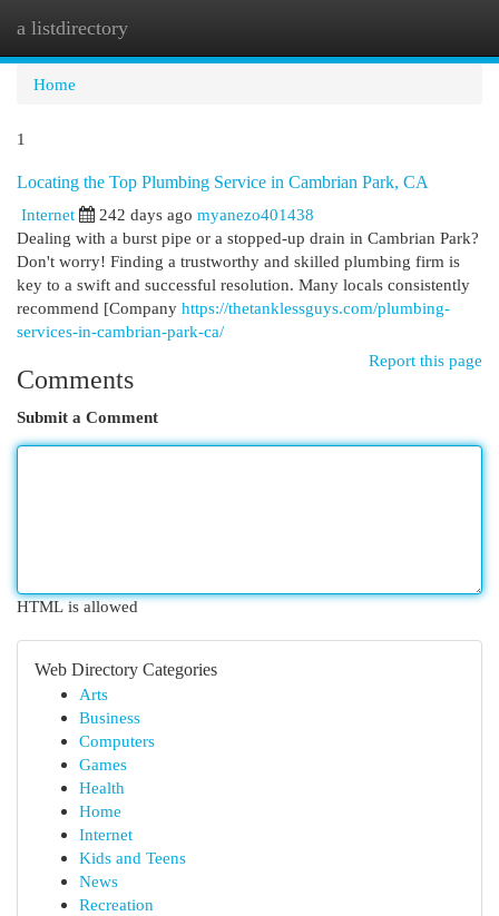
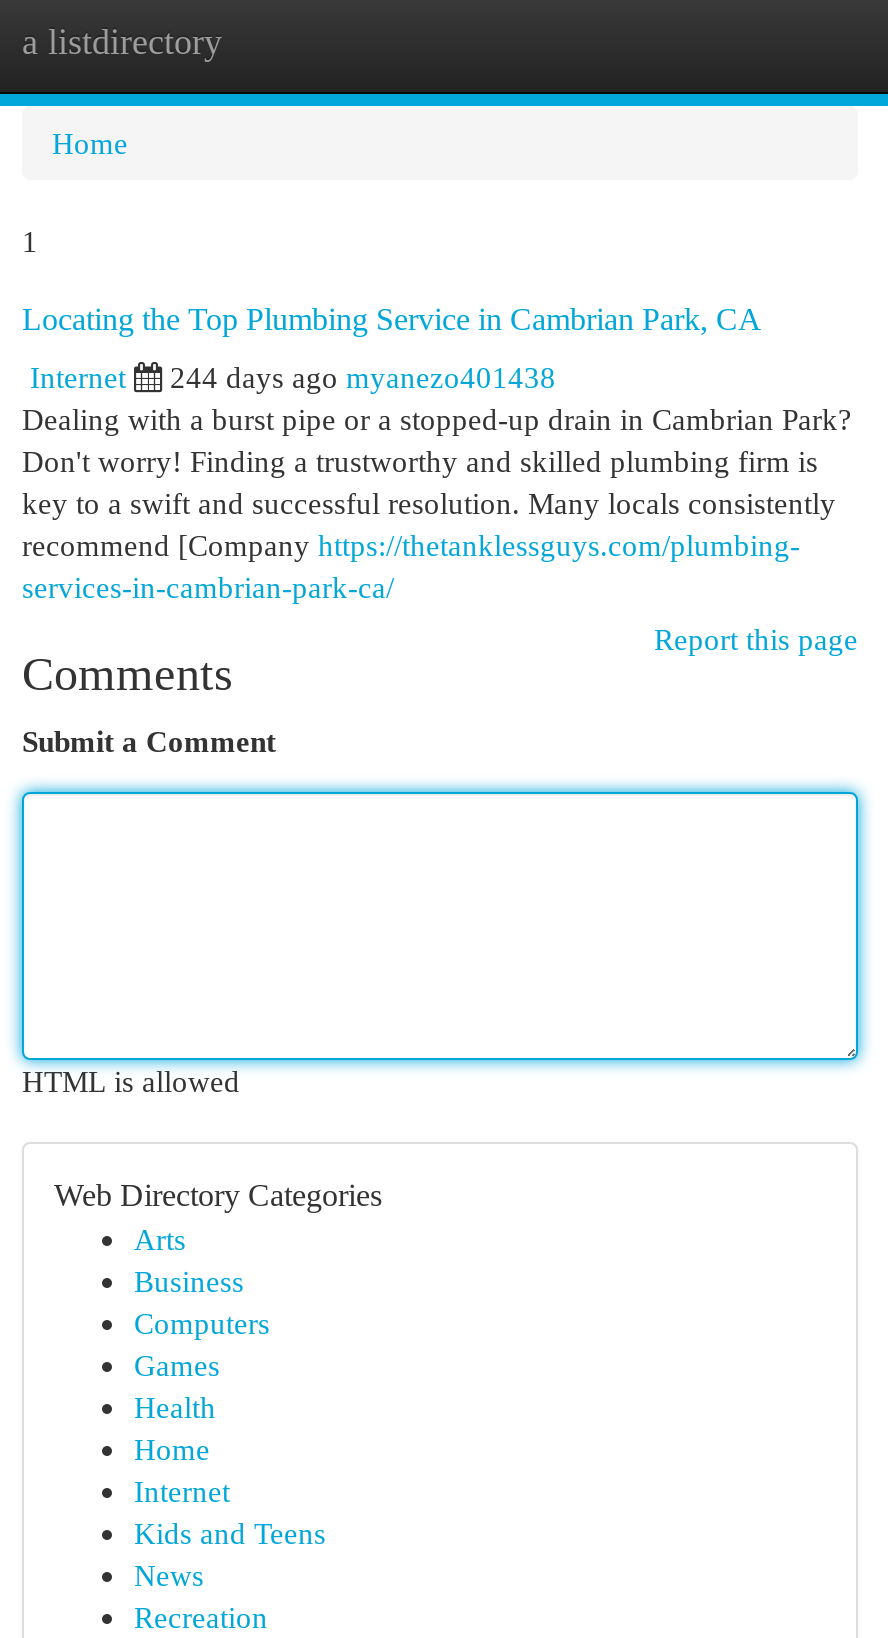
- 242 days ago myanezo401438
+ 244 days ago myanezo401438
